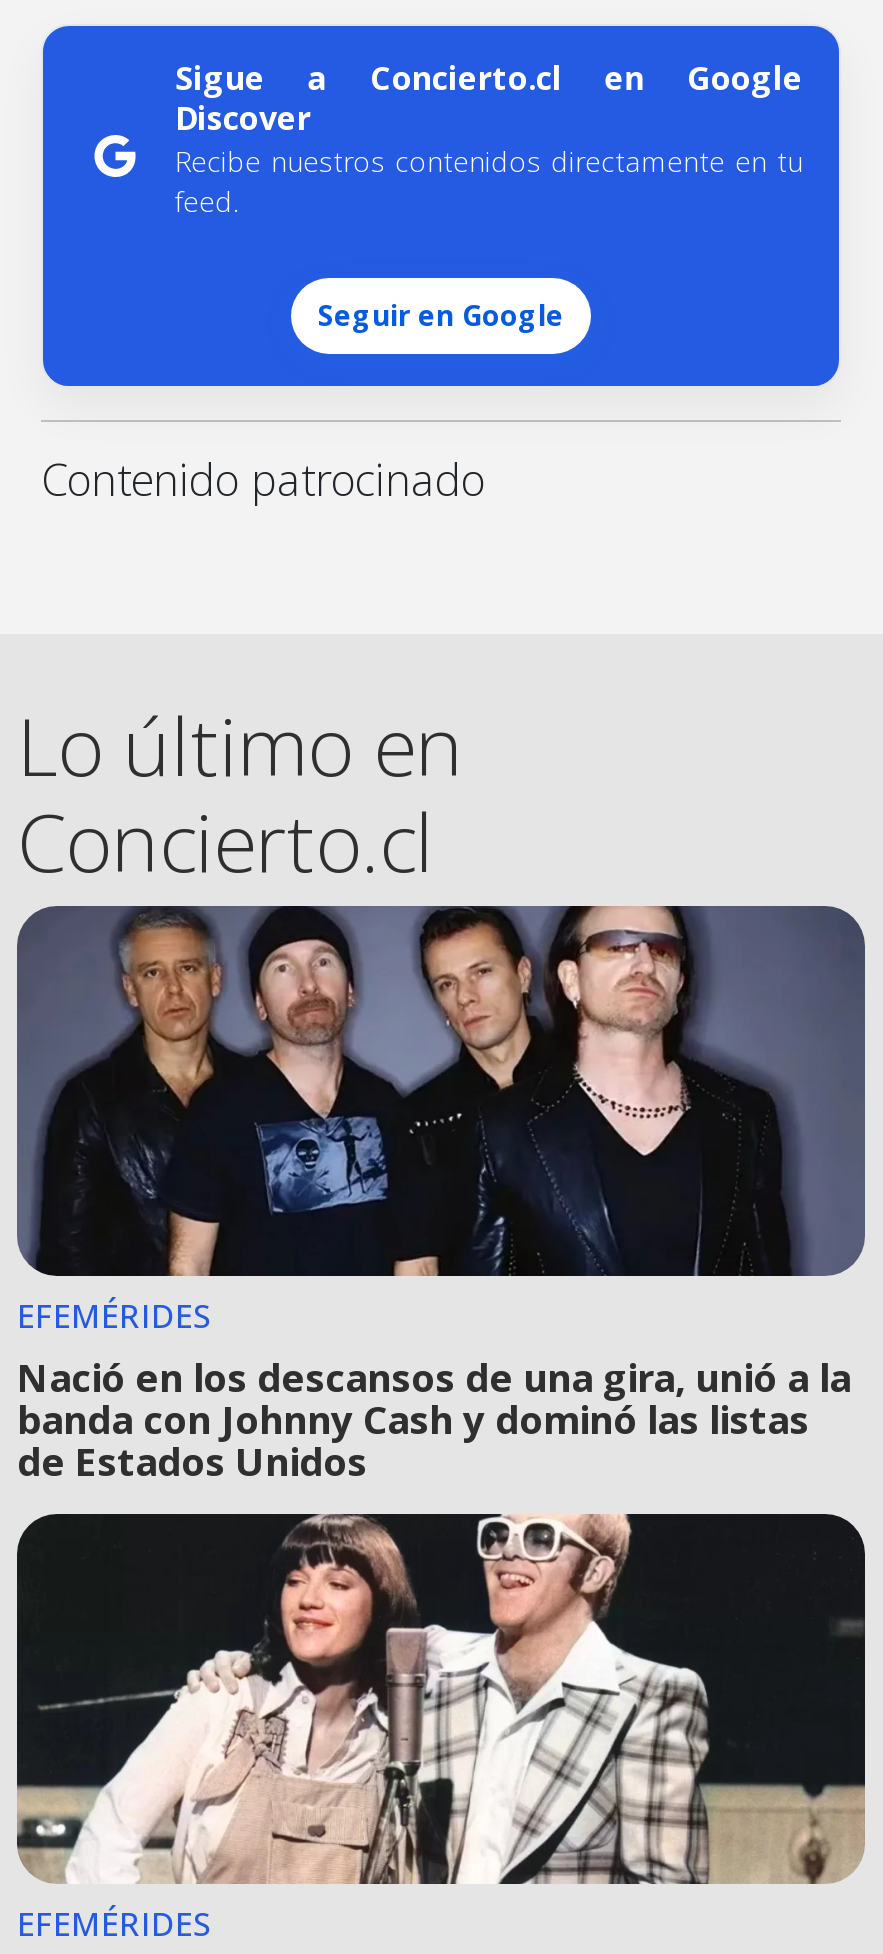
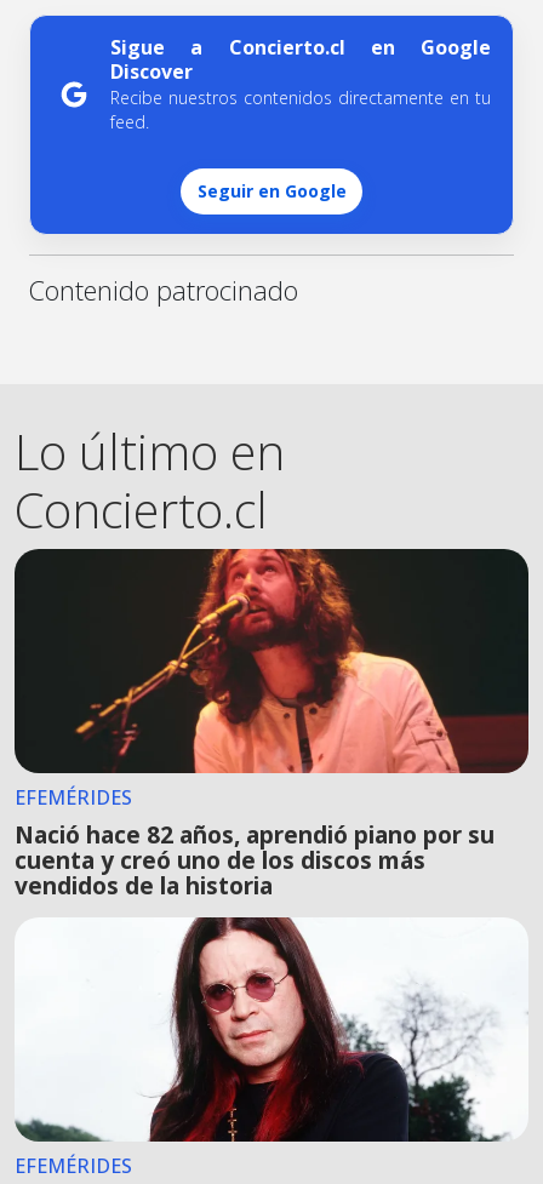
- [image]
- Nació en los descansos de una gira, unió a la
- banda con Johnny Cash y dominó las listas
- de Estados Unidos
+ [image]
+ Nació hace 82 años, aprendió piano por su
+ cuenta y creó uno de los discos más
+ vendidos de la historia

- [image]
+ [image]
